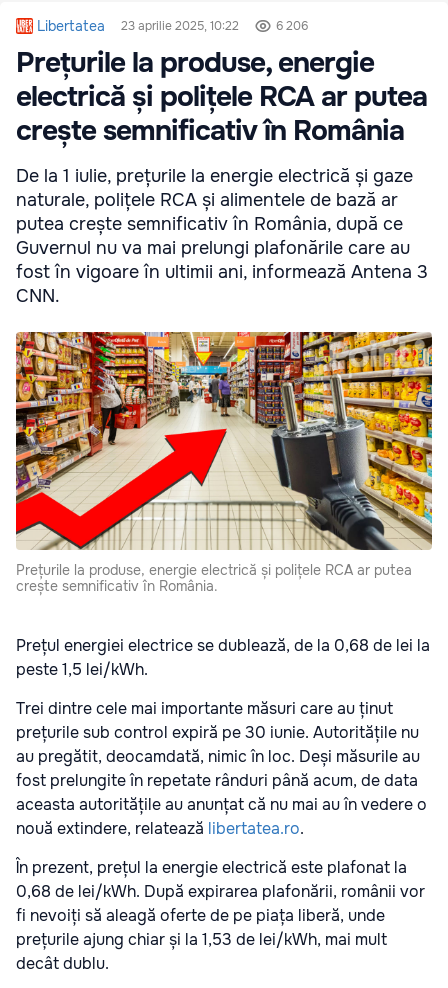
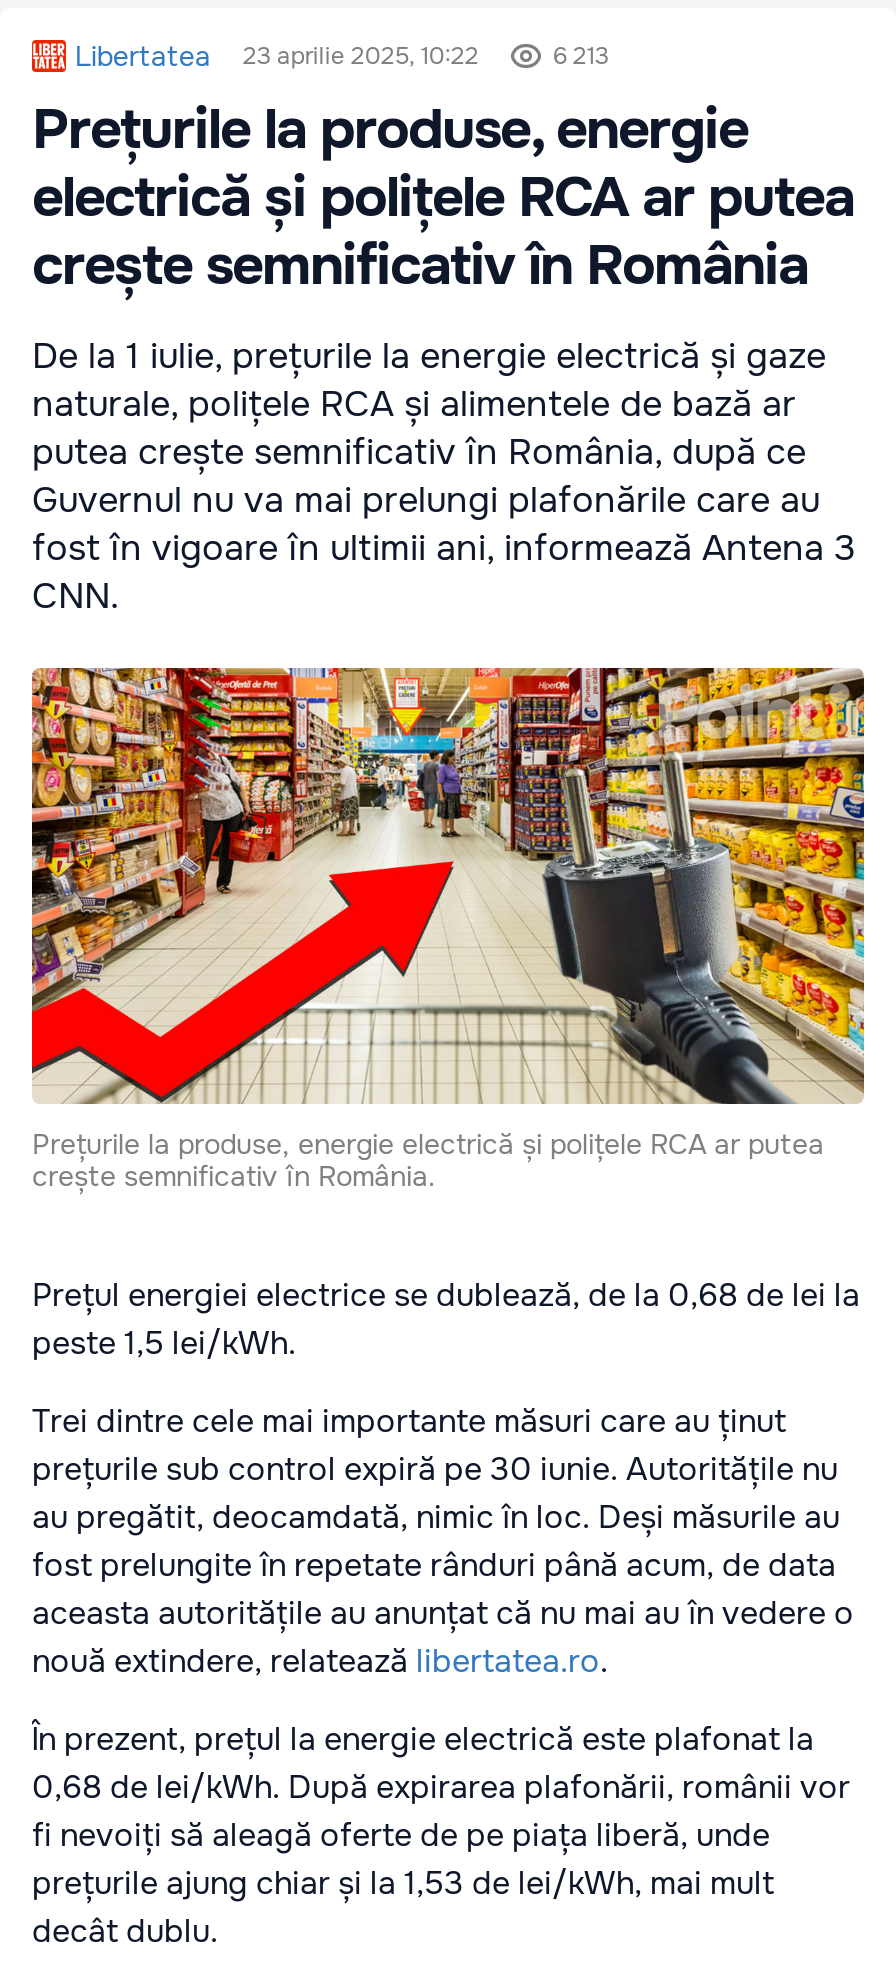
- 6 206
+ 6 213
